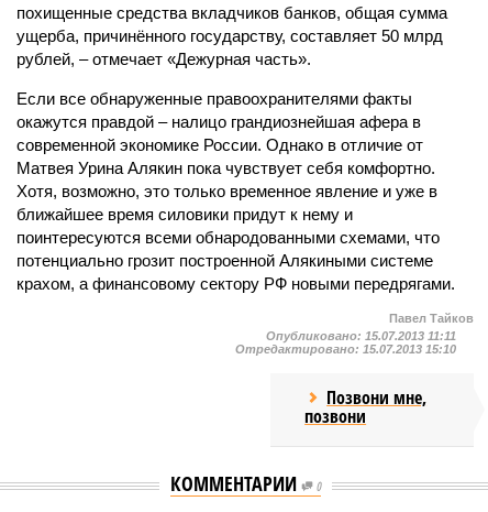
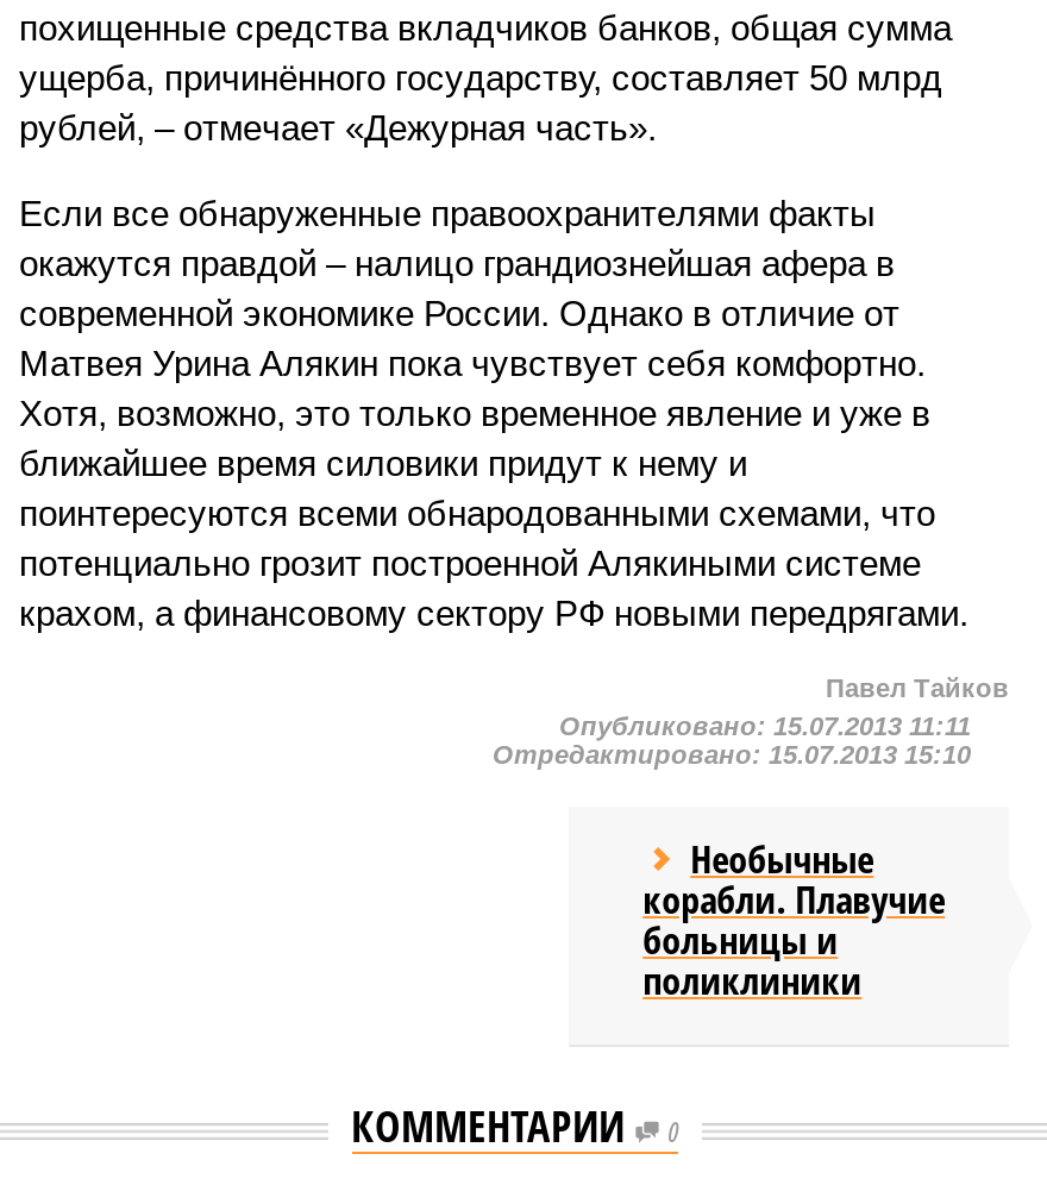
- Позвони мне,
- позвони
+ Необычные
+ корабли. Плавучие
+ больницы и
+ поликлиники
